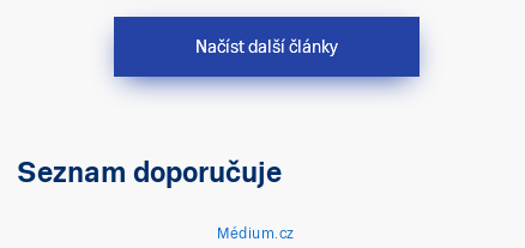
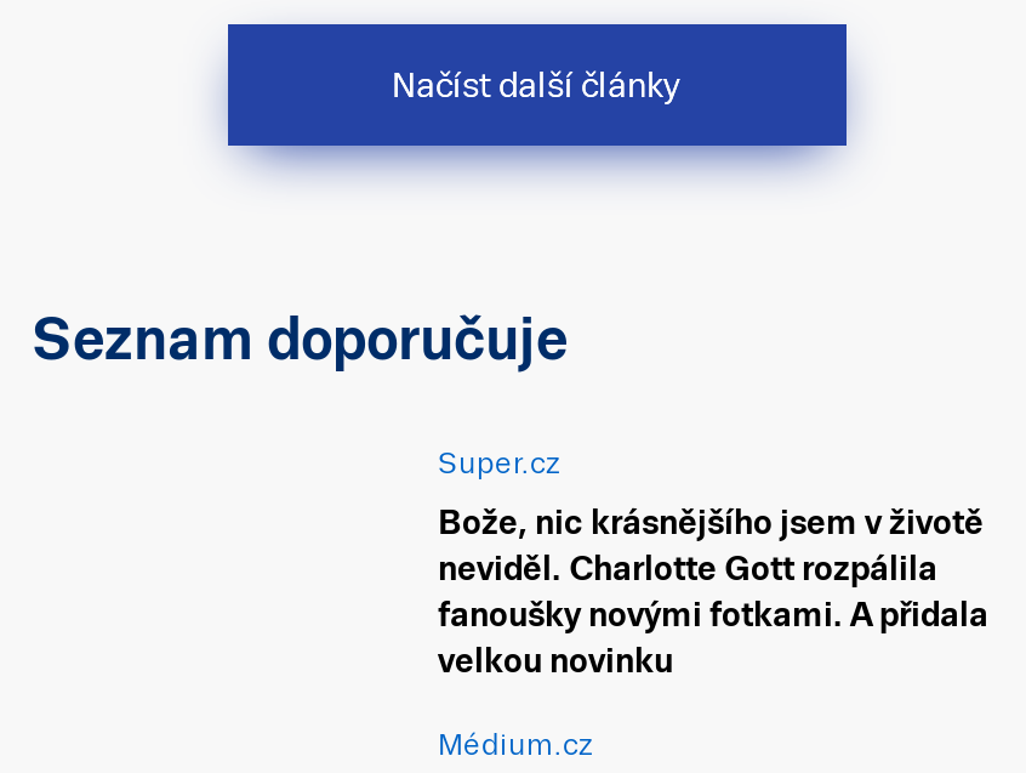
+ Super.cz
+ Bože, nic krásnějšího jsem v životě
+ neviděl. Charlotte Gott rozpálila
+ fanoušky novými fotkami. A přidala
+ velkou novinku
